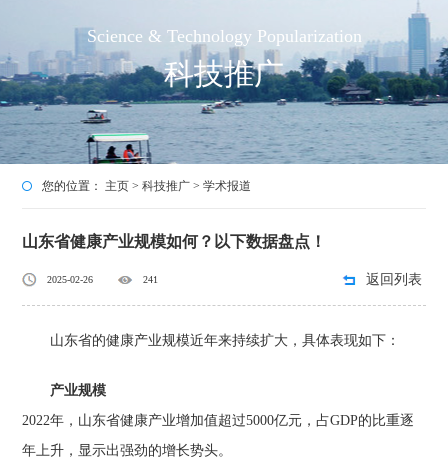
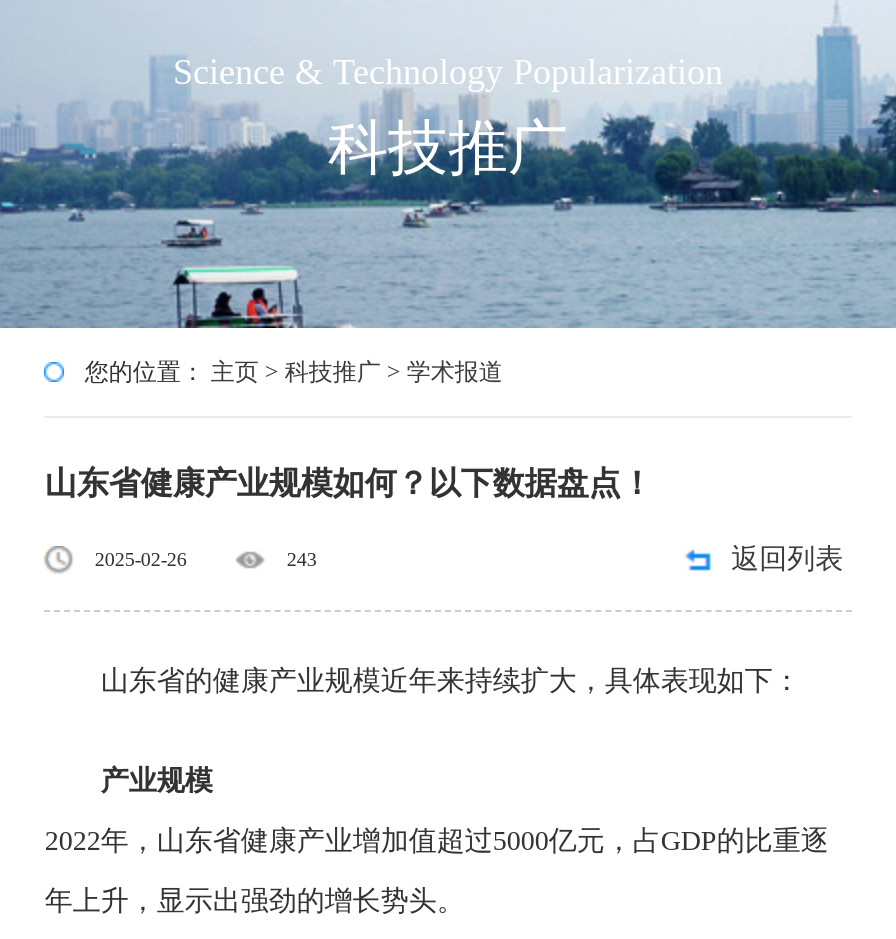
- 241
+ 243
